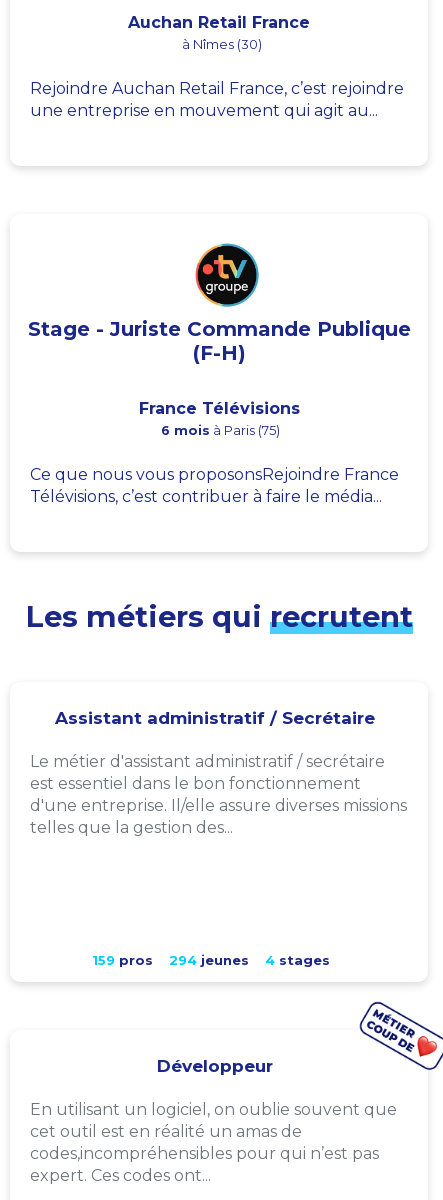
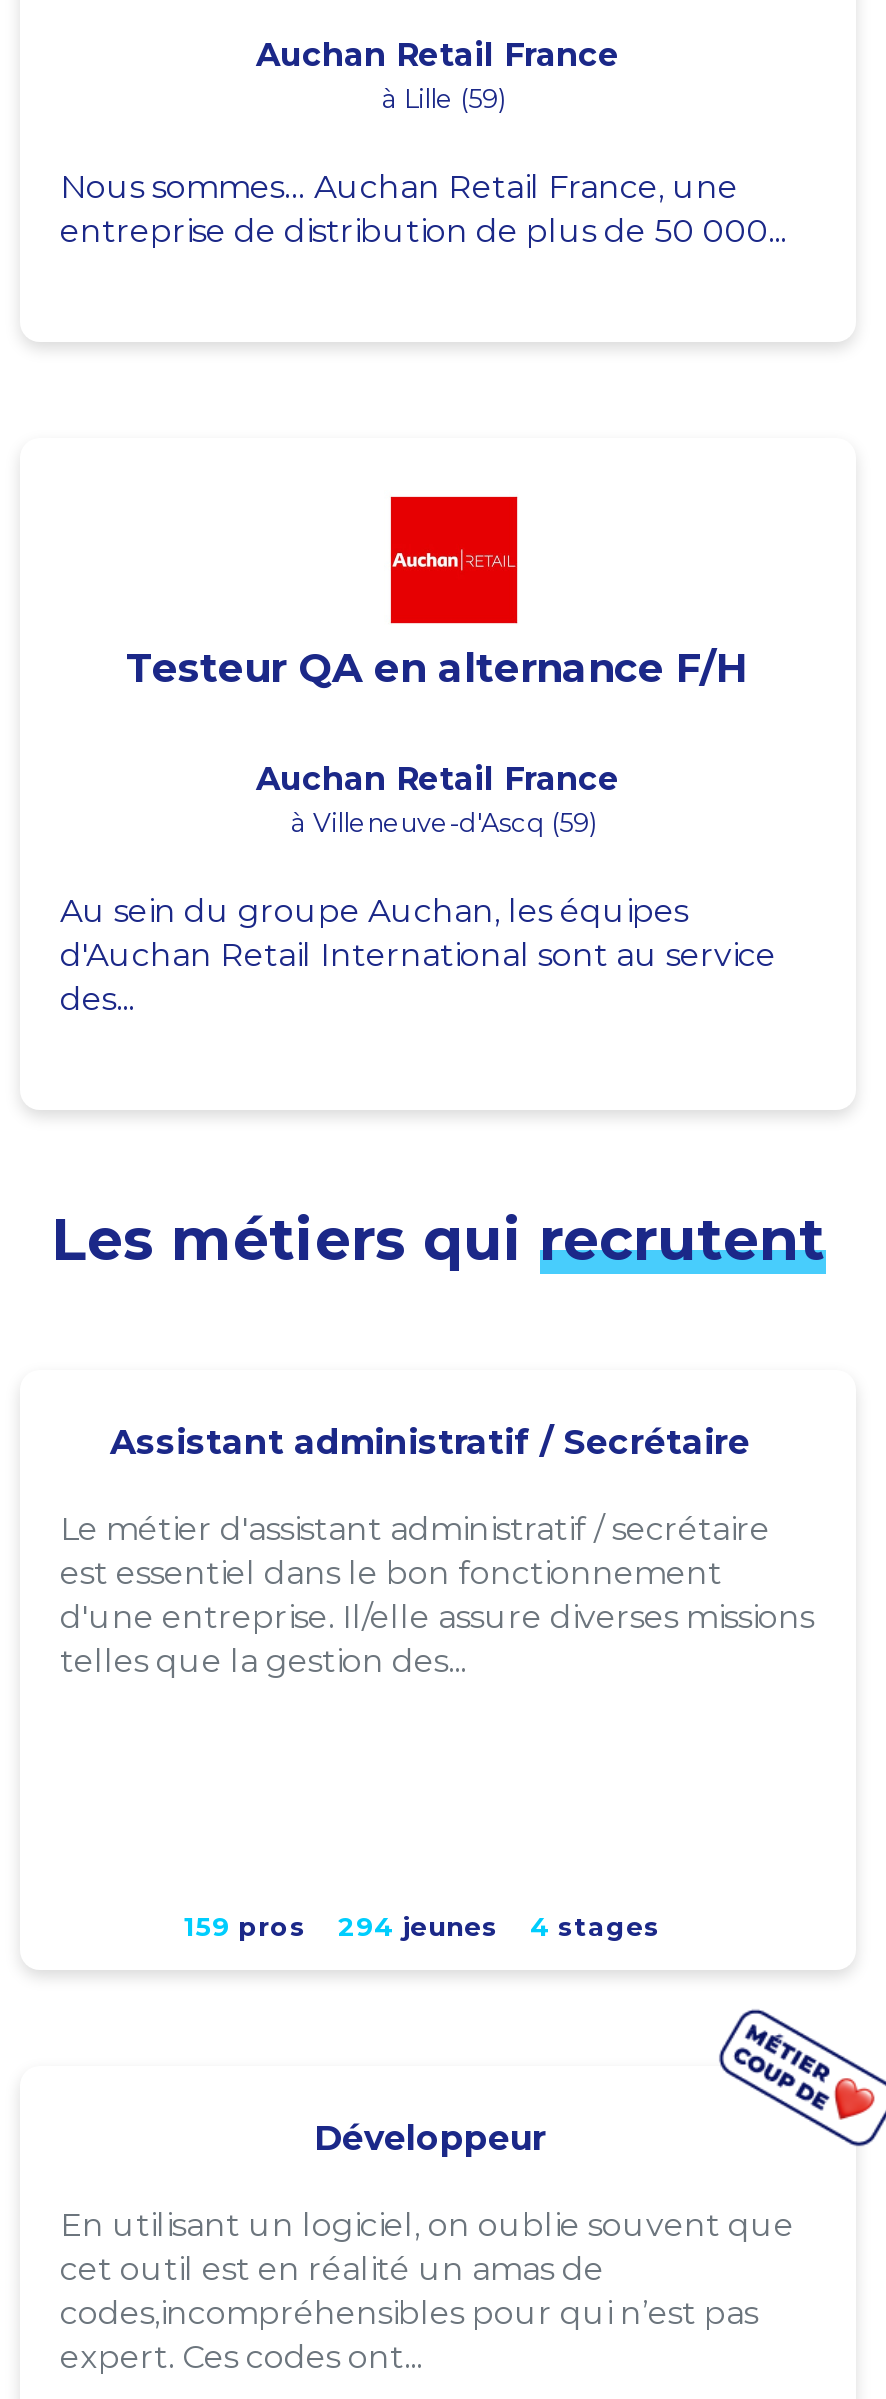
- à Nîmes (30)
+ à Lille (59)

- Rejoindre Auchan Retail France, c’est rejoindre
- une entreprise en mouvement qui agit au...
+ Nous sommes… Auchan Retail France, une
+ entreprise de distribution de plus de 50 000...

- [image]
- Stage - Juriste Commande Publique
- (F-H)
+ [image]
+ Testeur QA en alternance F/H

- France Télévisions
- 6 mois à Paris (75)
+ Auchan Retail France
+ à Villeneuve-d'Ascq (59)

- Ce que nous vous proposonsRejoindre France
- Télévisions, c’est contribuer à faire le média...
+ Au sein du groupe Auchan, les équipes
+ d'Auchan Retail International sont au service
+ des...
